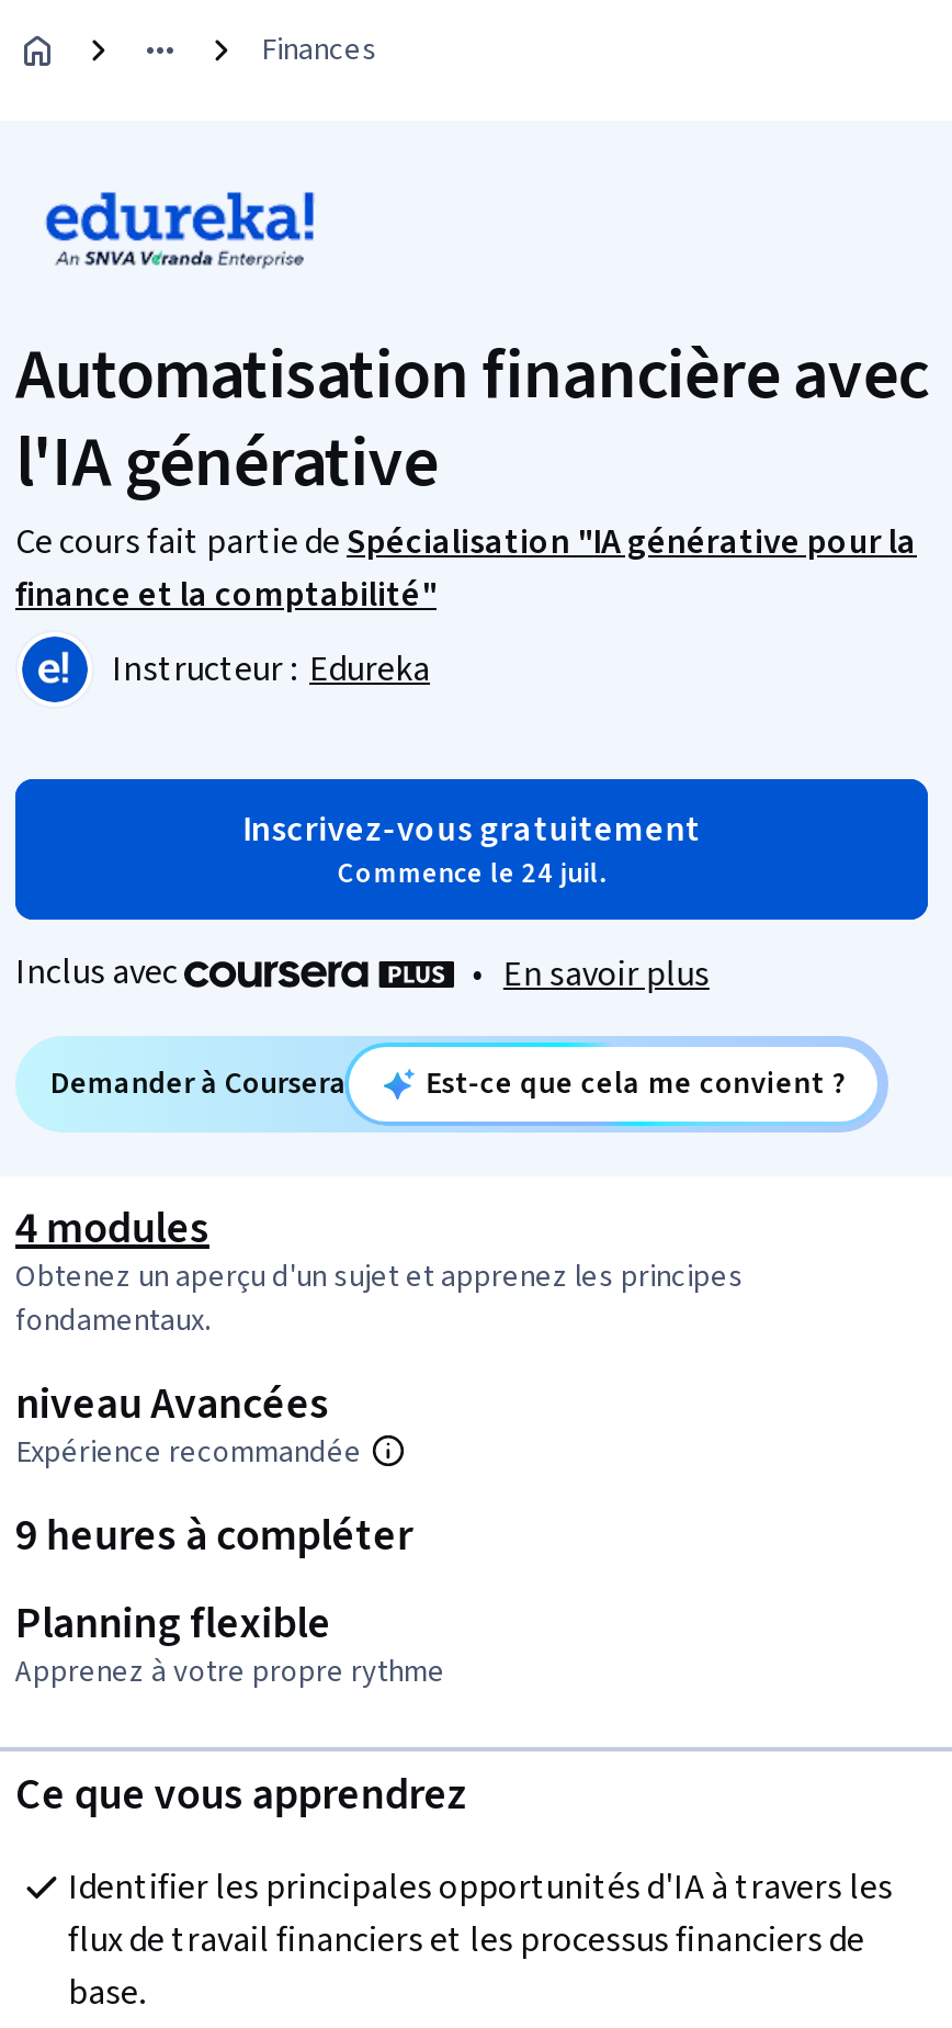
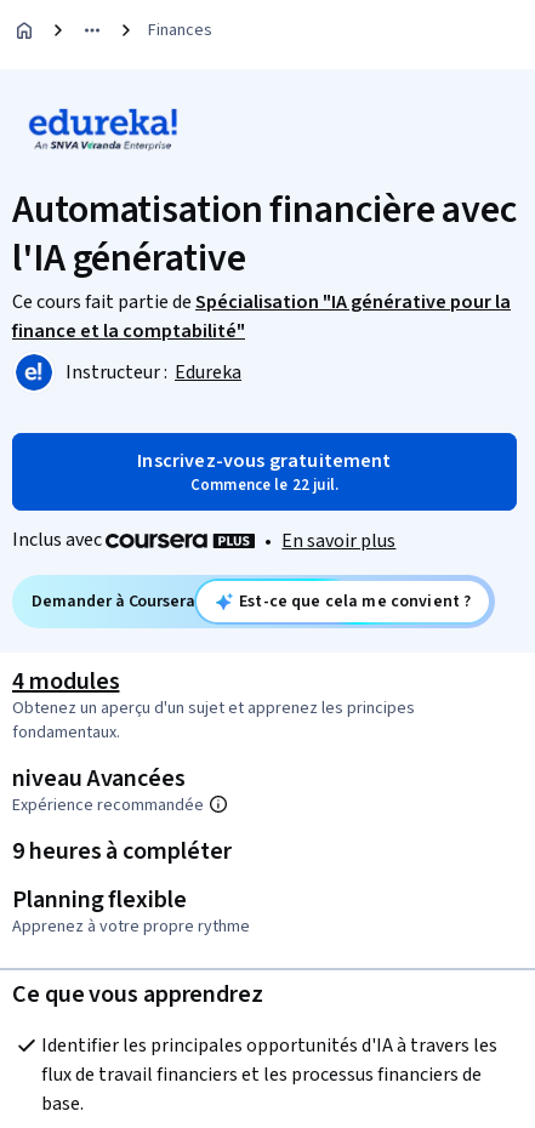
- Commence le 24 juil.
+ Commence le 22 juil.
